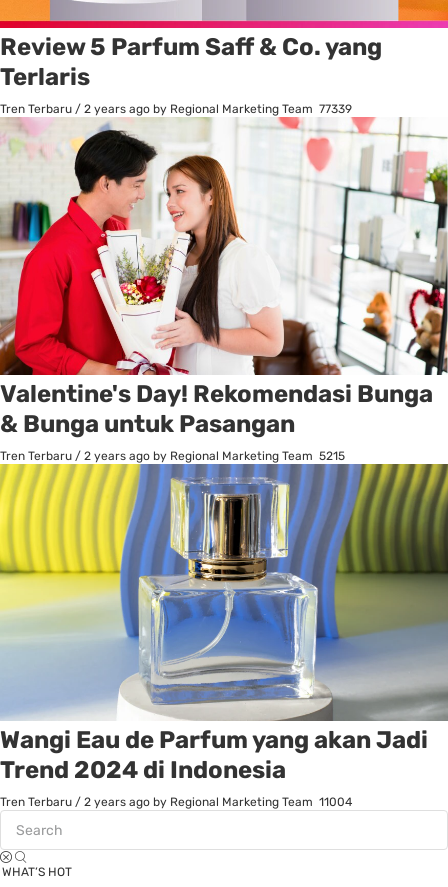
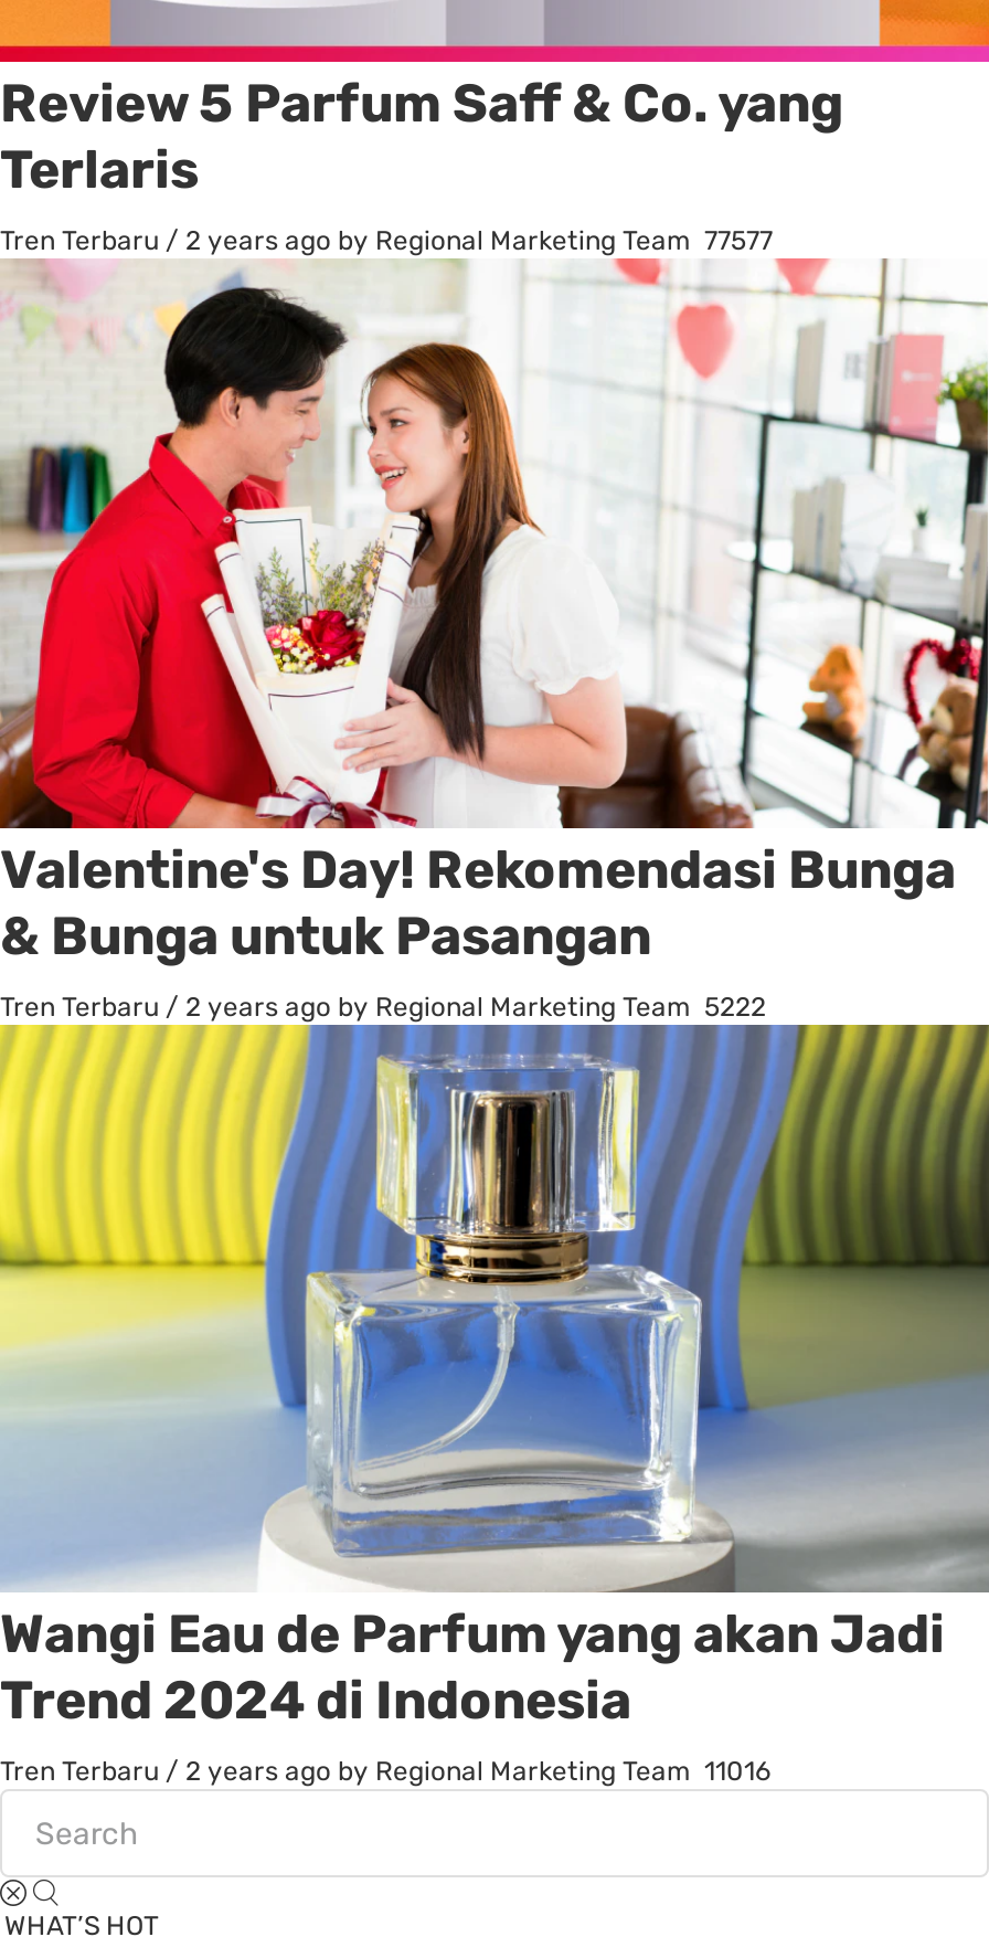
- Tren Terbaru / 2 years ago by Regional Marketing Team 77339
+ Tren Terbaru / 2 years ago by Regional Marketing Team 77577

- Tren Terbaru / 2 years ago by Regional Marketing Team 5215
+ Tren Terbaru / 2 years ago by Regional Marketing Team 5222

- Tren Terbaru / 2 years ago by Regional Marketing Team 11004
+ Tren Terbaru / 2 years ago by Regional Marketing Team 11016
